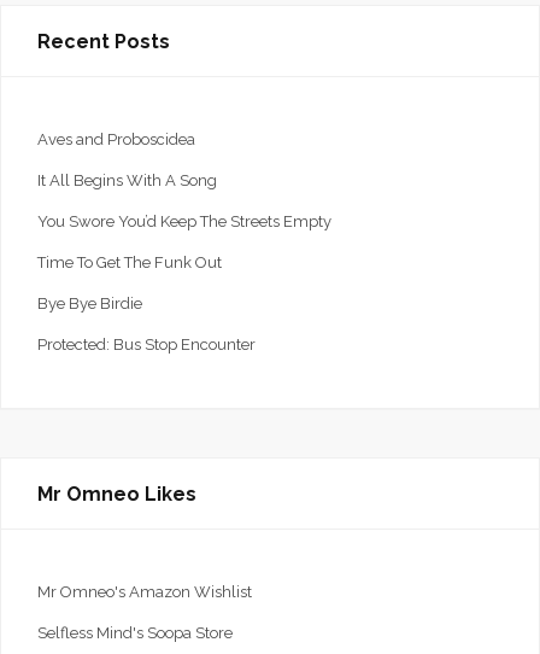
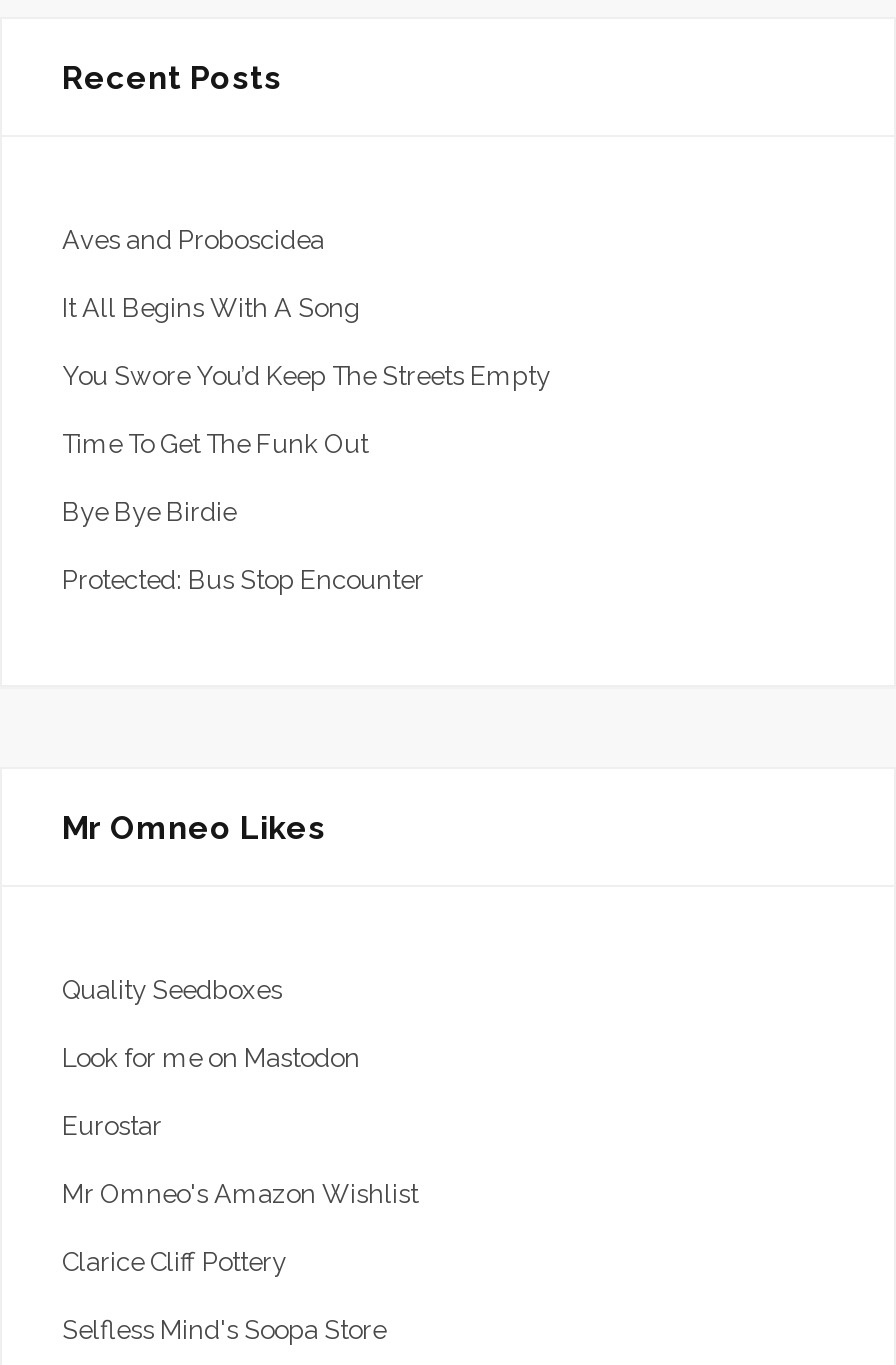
+ Quality Seedboxes
+ Look for me on Mastodon
+ Eurostar

+ Clarice Cliff Pottery
